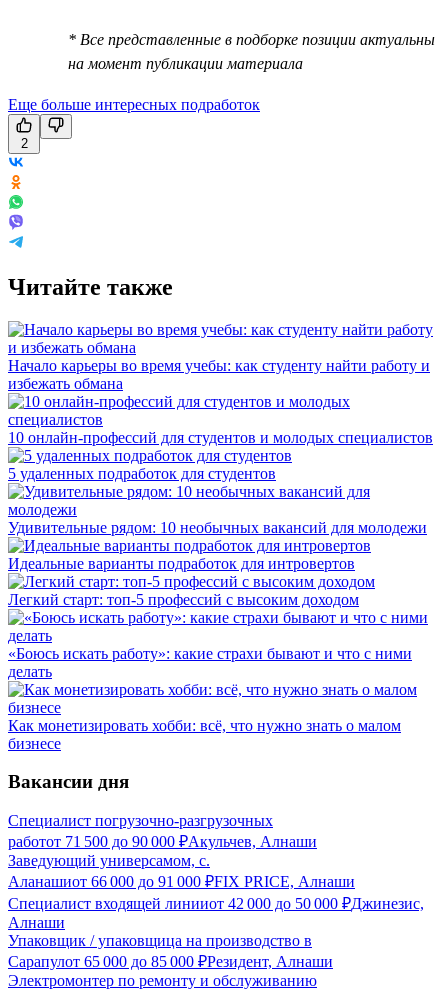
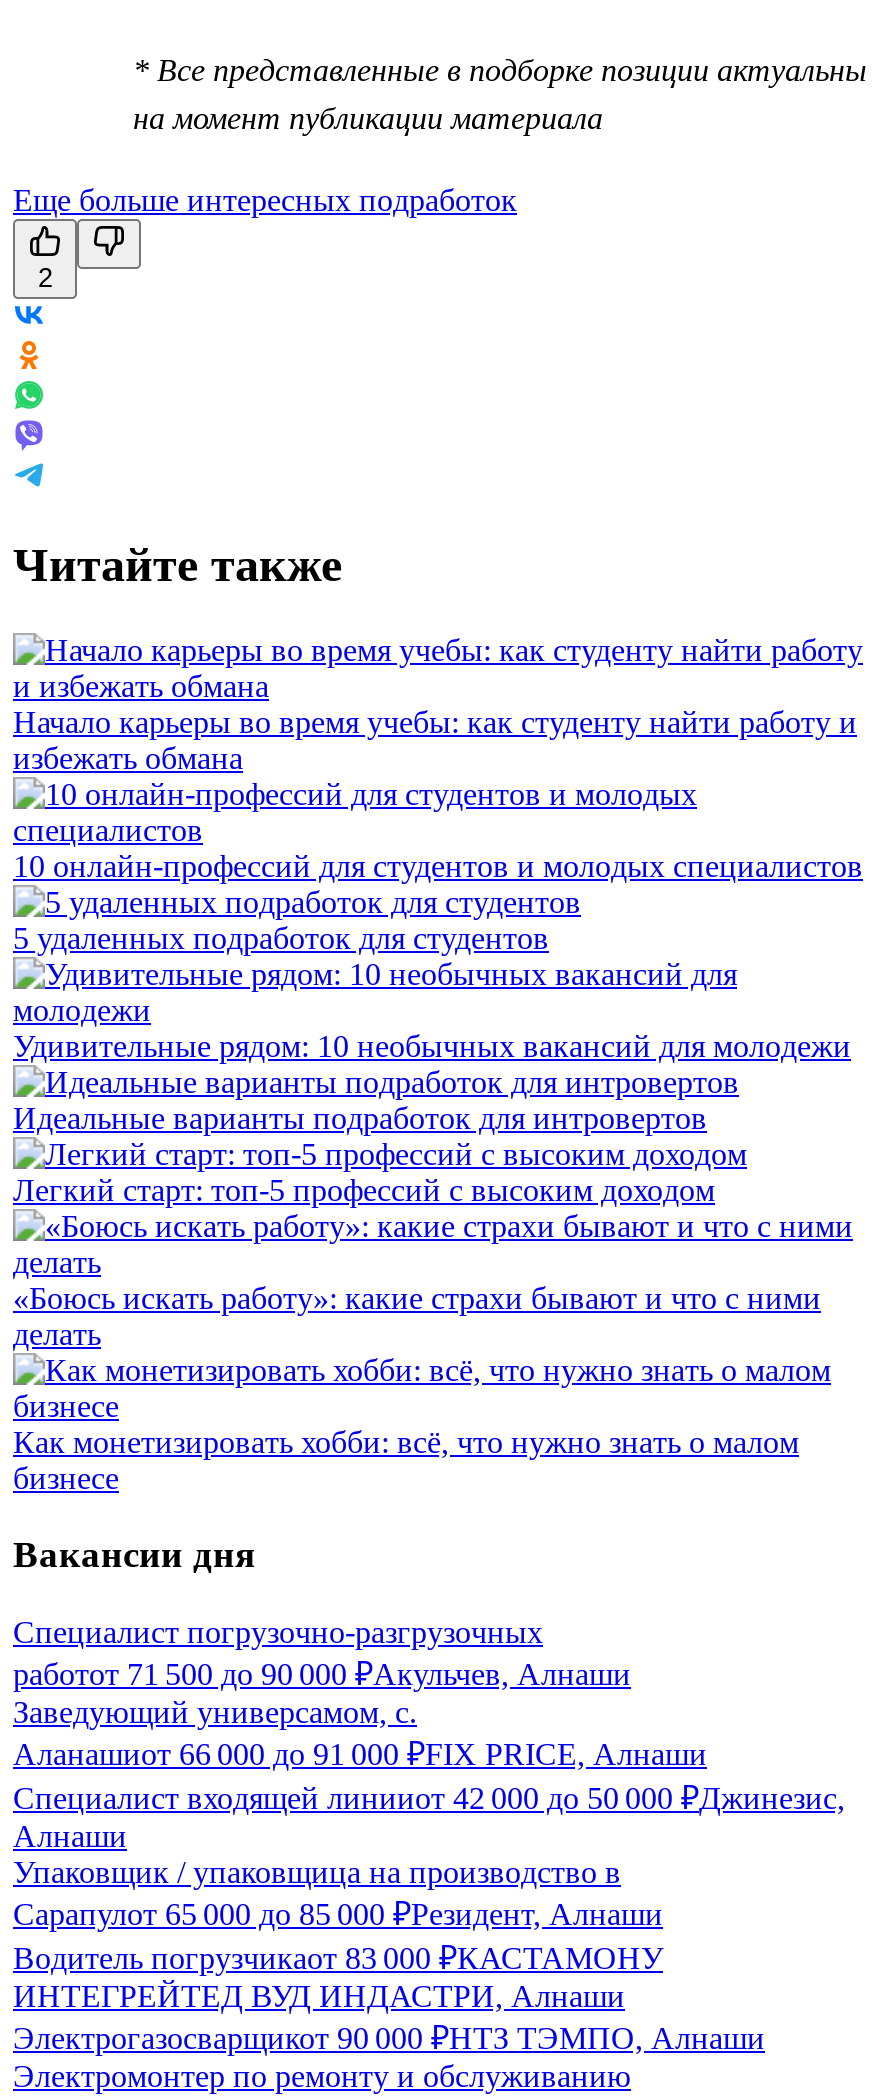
+ Водитель погрузчикаот 83 000 ₽КАСТАМОНУ
+ ИНТЕГРЕЙТЕД ВУД ИНДАСТРИ, Алнаши
+ Электрогазосварщикот 90 000 ₽НТЗ ТЭМПО, Алнаши
